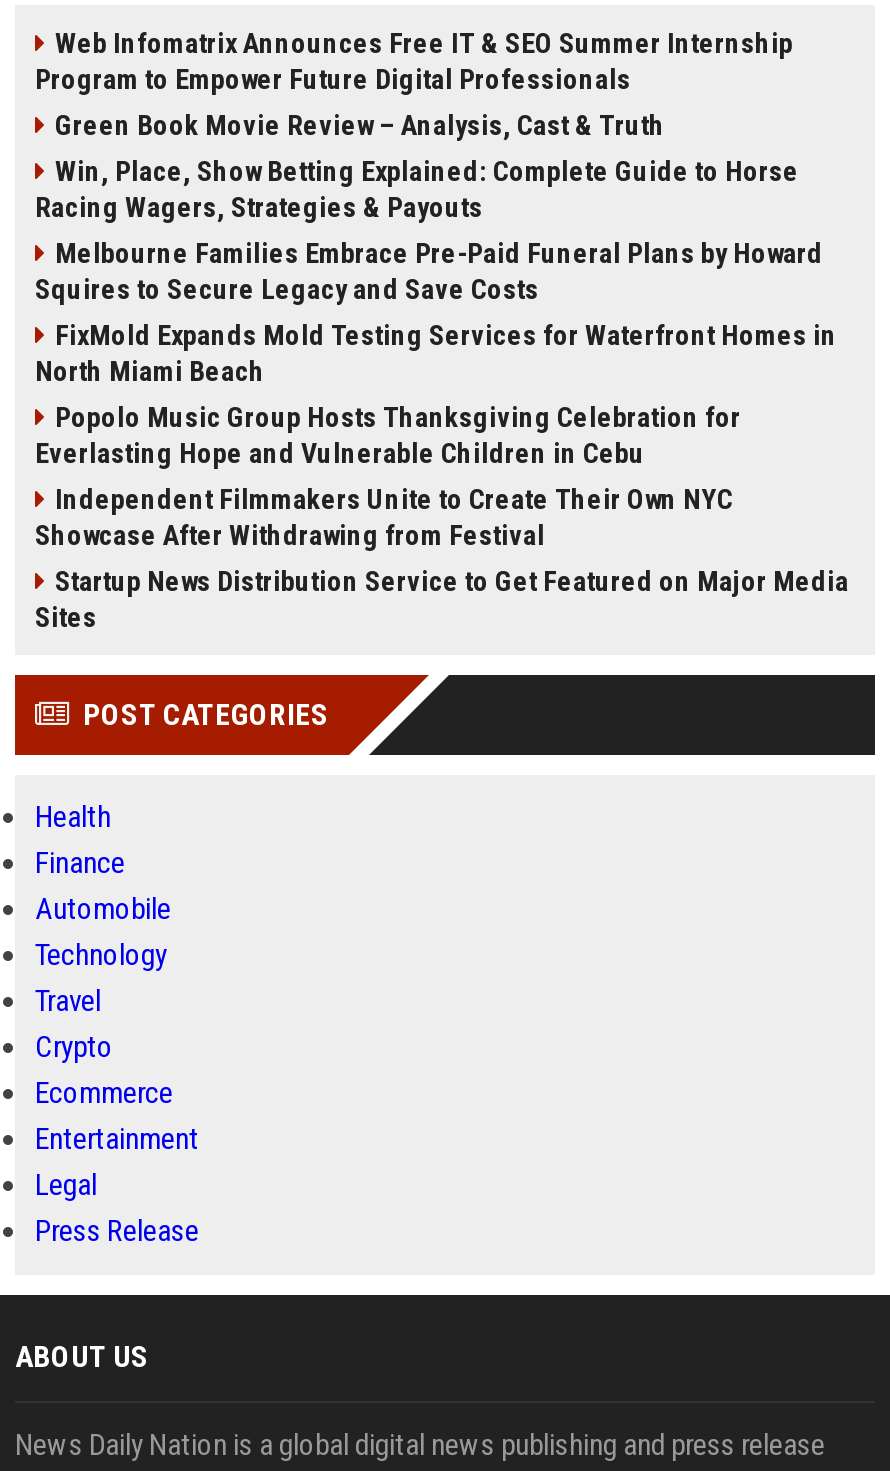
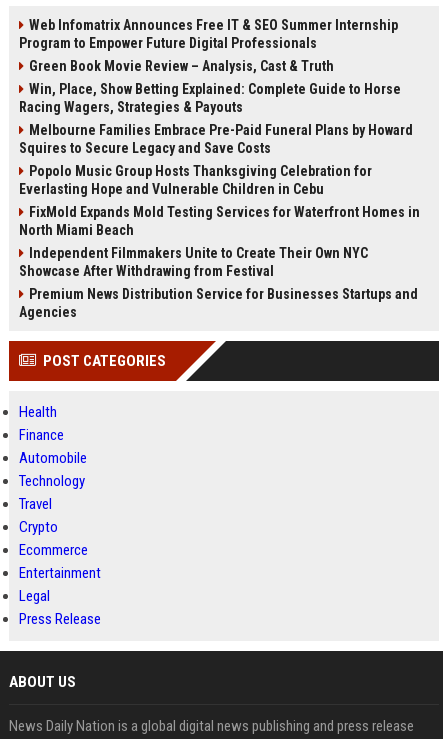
moved down: FixMold Expands Mold Testing Services for Waterfront Homes in | North Miami Beach

moved up: Popolo Music Group Hosts Thanksgiving Celebration for | Everlasting Hope and Vulnerable Children in Cebu

- Startup News Distribution Service to Get Featured on Major Media
- Sites
+ Premium News Distribution Service for Businesses Startups and
+ Agencies
